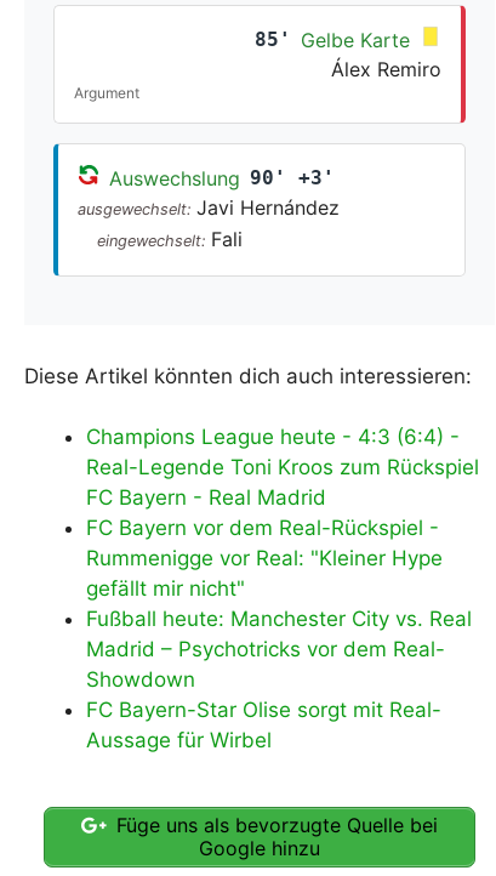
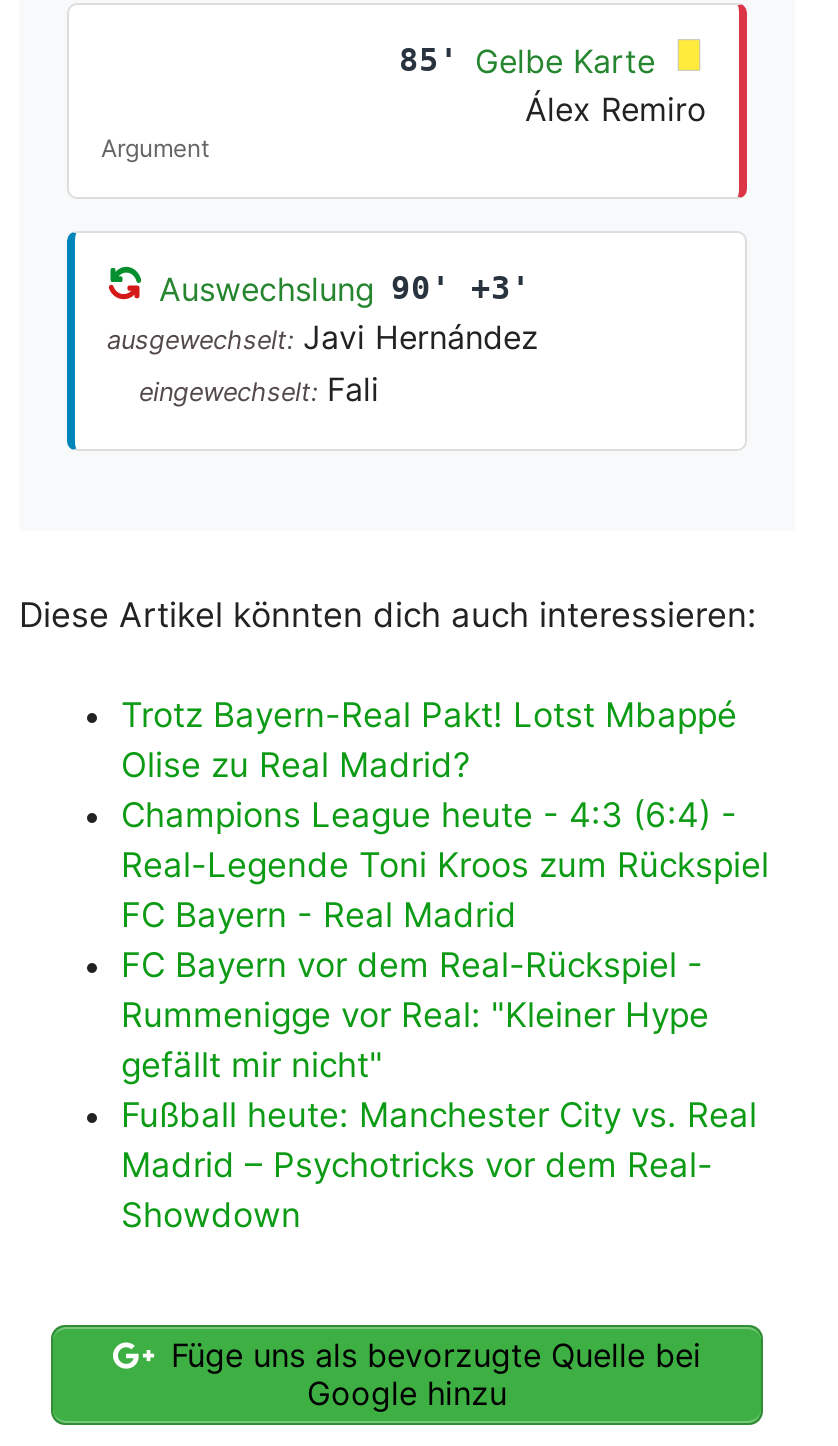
+ Trotz Bayern-Real Pakt! Lotst Mbappé
+ Olise zu Real Madrid?

moved down: Champions League heute - 4:3 (6:4) - | Real-Legende Toni Kroos zum Rückspiel | FC Bayern - Real Madrid | ... | Madrid – Psychotricks vor dem Real- | Showdown

- FC Bayern-Star Olise sorgt mit Real-
- Aussage für Wirbel
